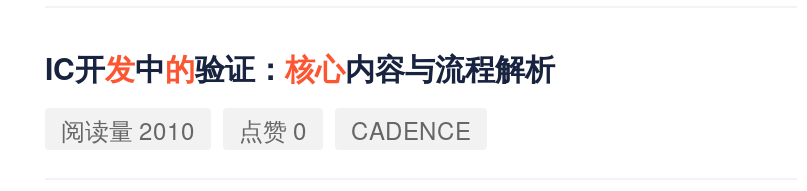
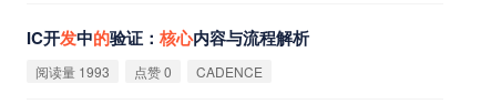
- 阅读量 2010 点赞 0 CADENCE
+ 阅读量 1993 点赞 0 CADENCE
